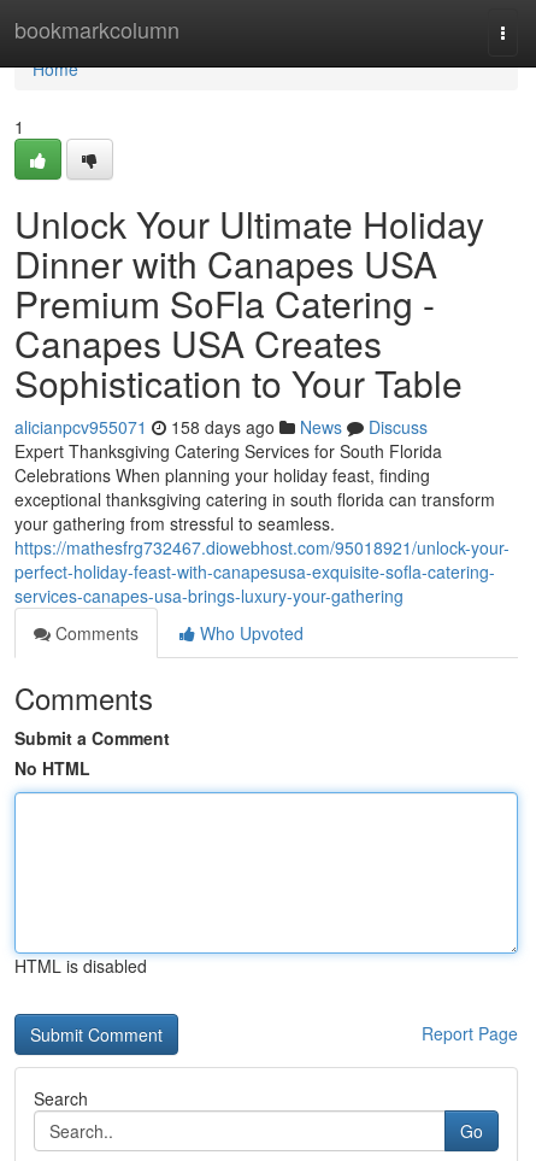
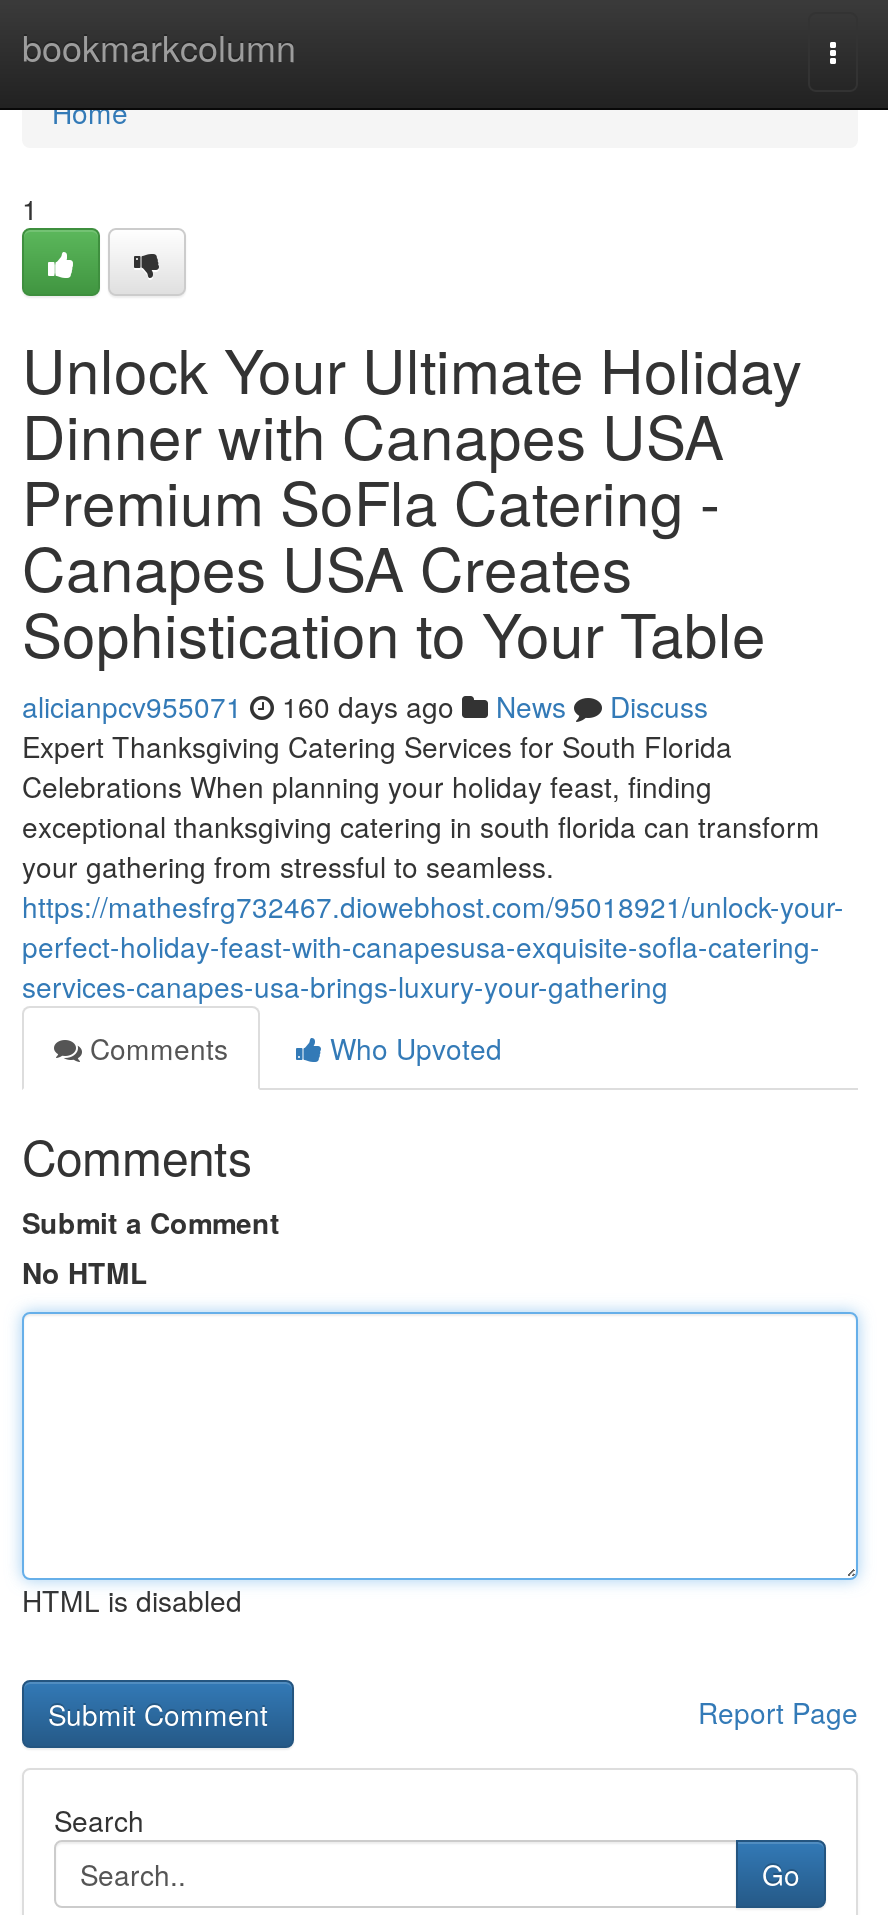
- alicianpcv955071 158 days ago News Discuss
+ alicianpcv955071 160 days ago News Discuss
